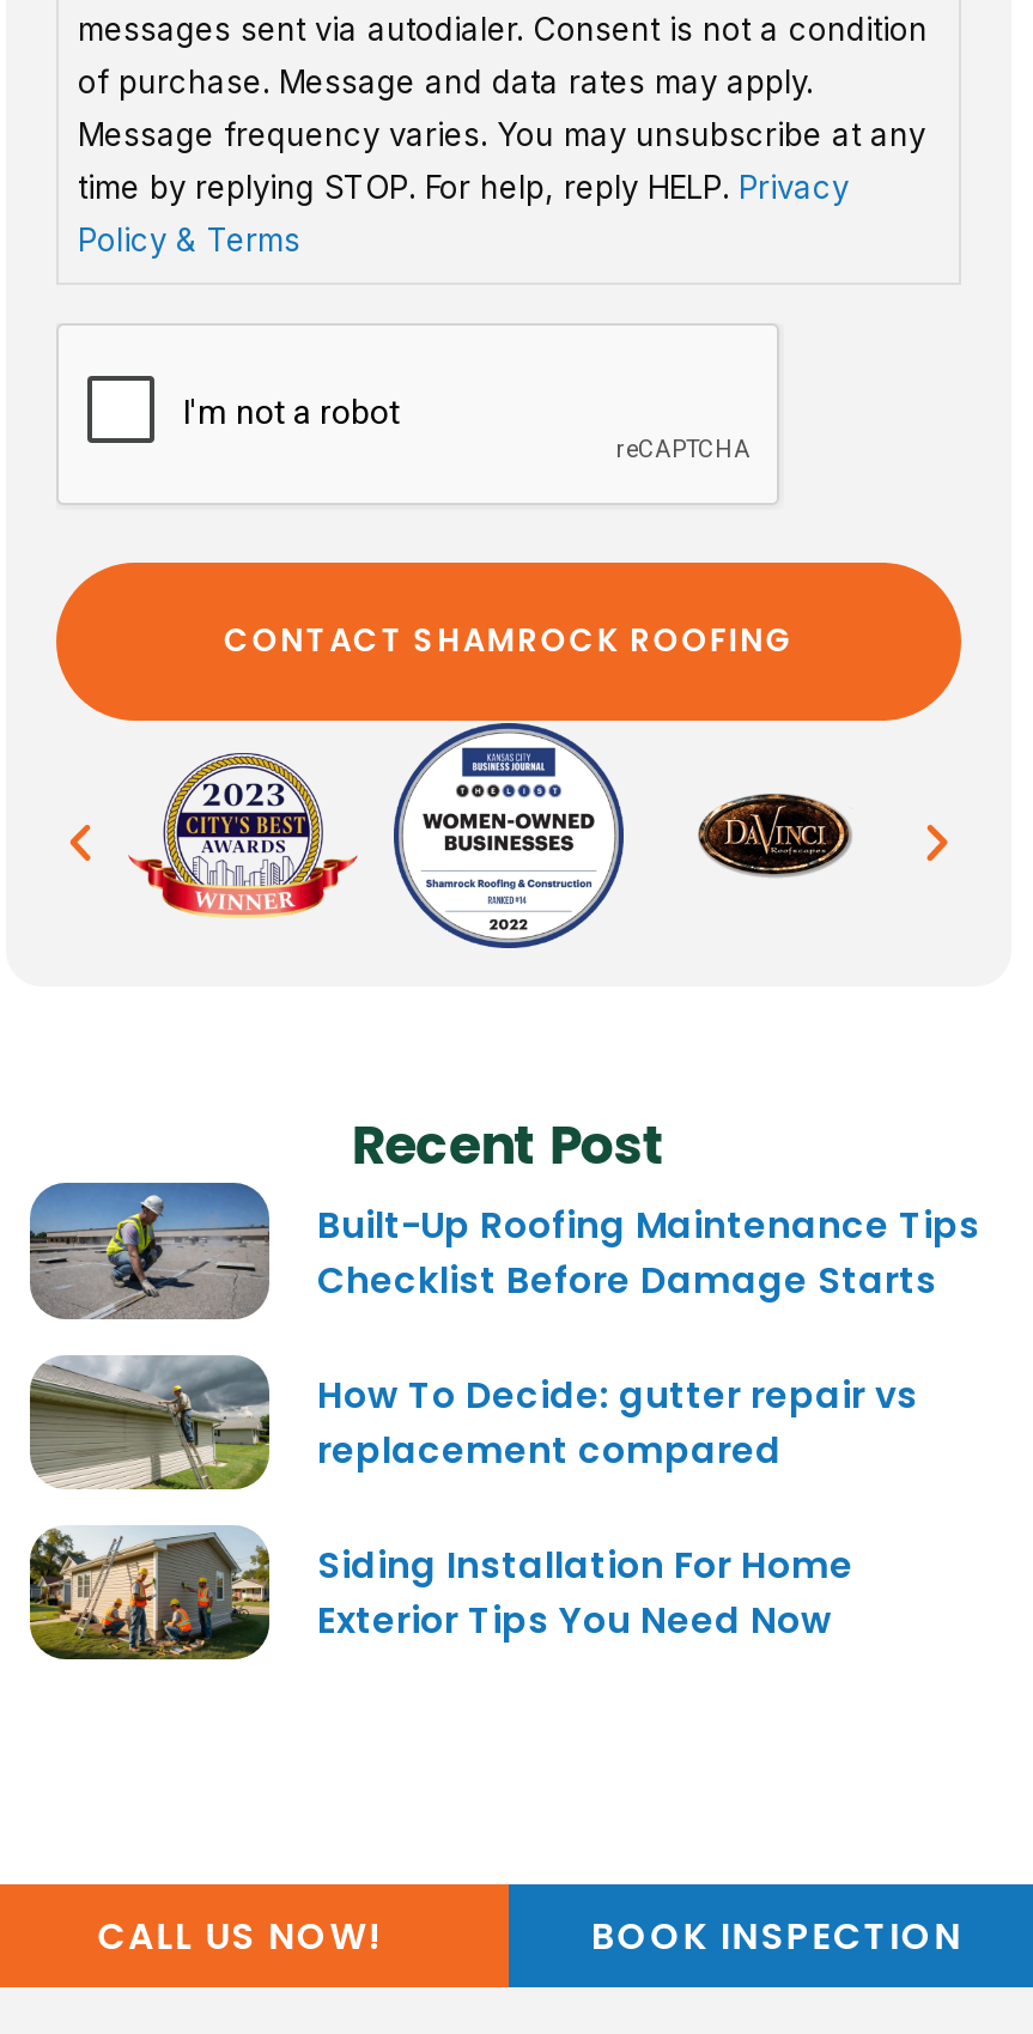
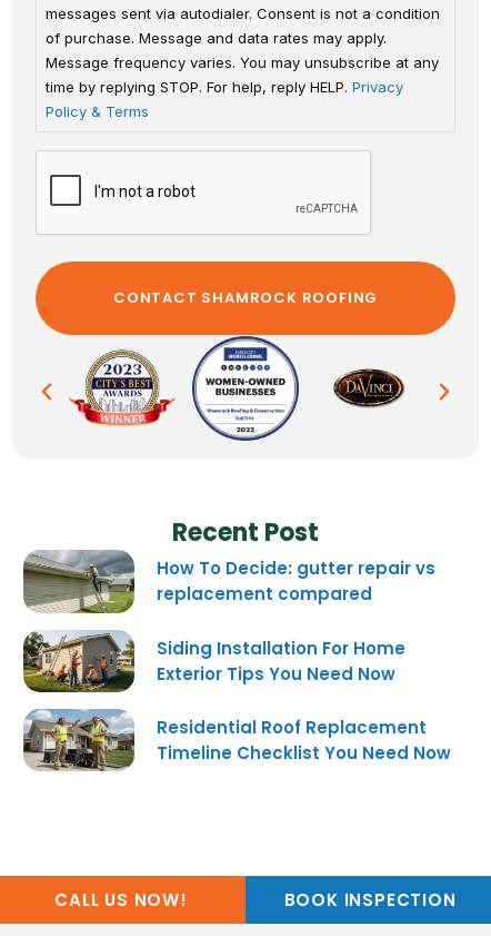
- [image]
- Built-Up Roofing Maintenance Tips
- Checklist Before Damage Starts

moved up: [image] | How To Decide: gutter repair vs | replacement compared | Siding Installation For Home | Exterior Tips You Need Now

+ [image]
+ Residential Roof Replacement
+ Timeline Checklist You Need Now
